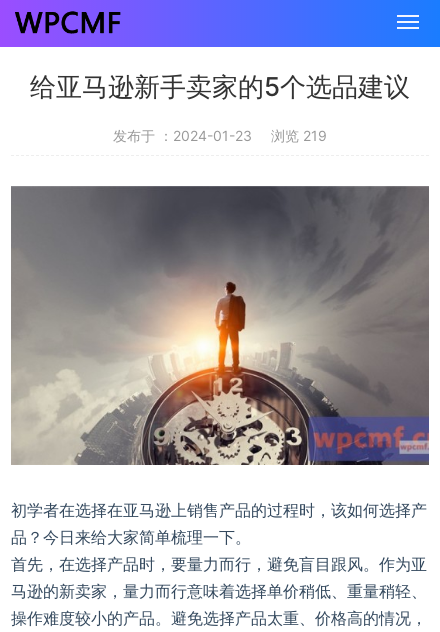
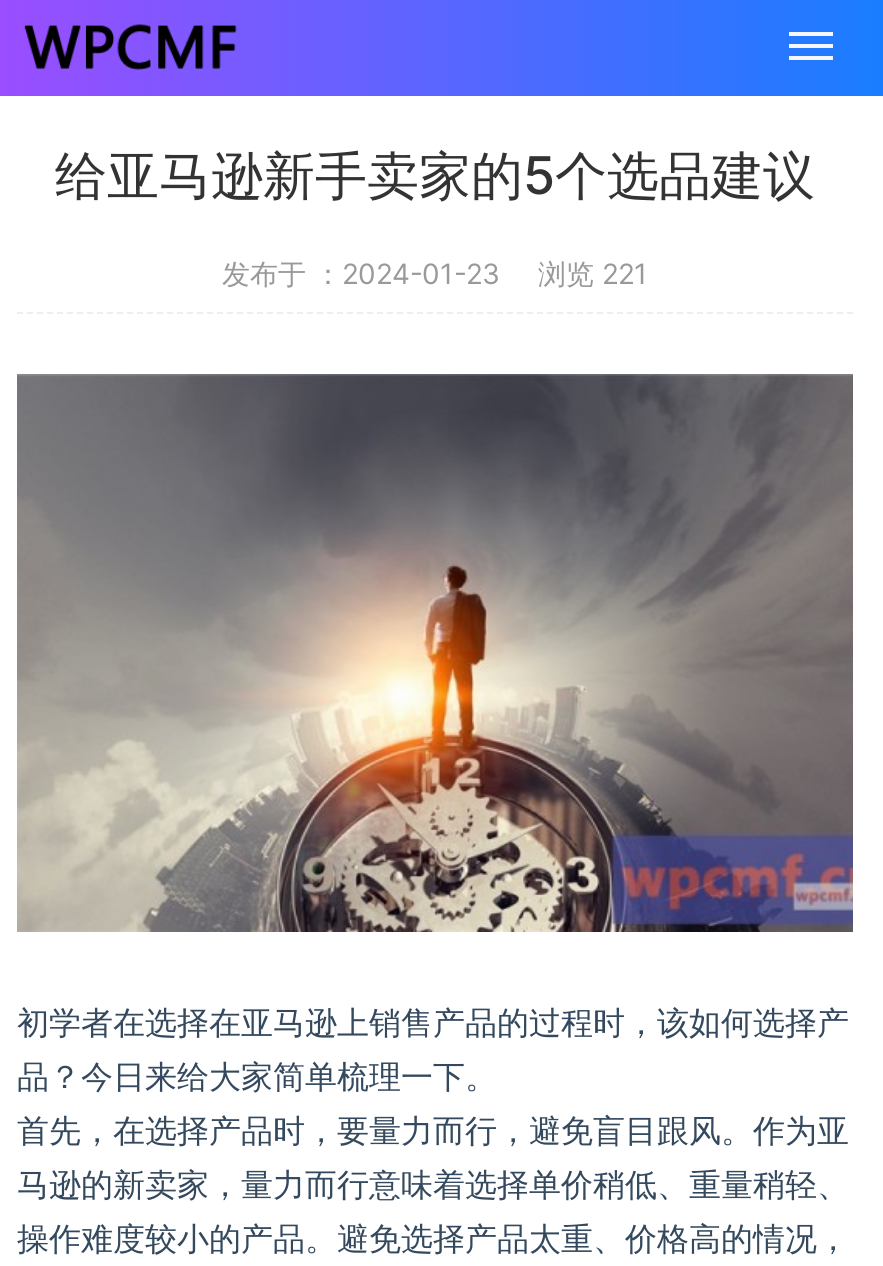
- 发布于 ：2024-01-23 浏览 219
+ 发布于 ：2024-01-23 浏览 221
